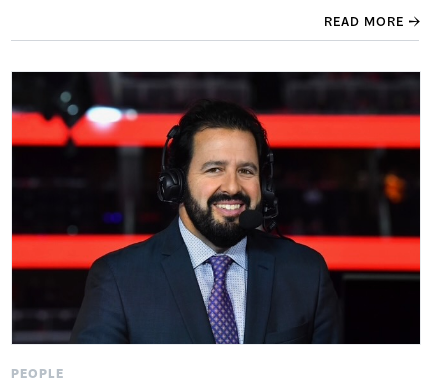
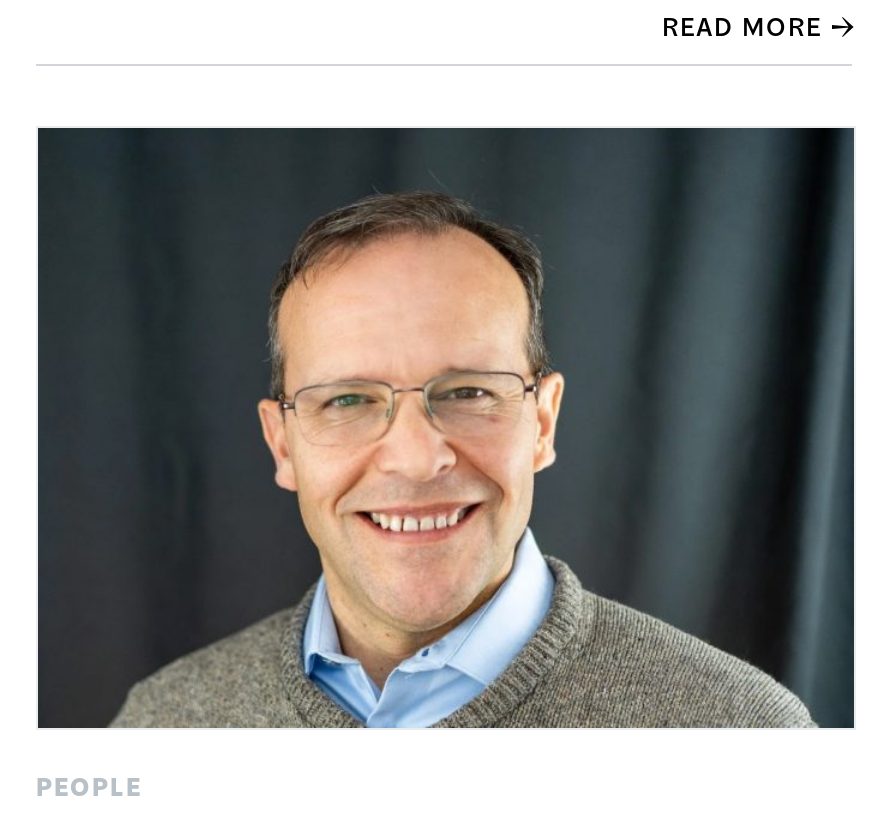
- [image]
+ [image]
